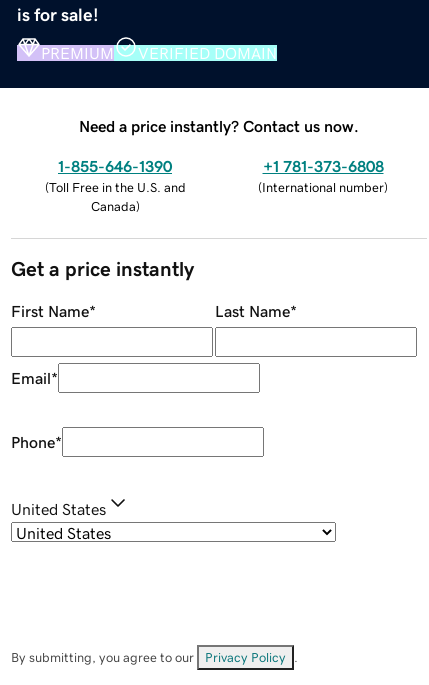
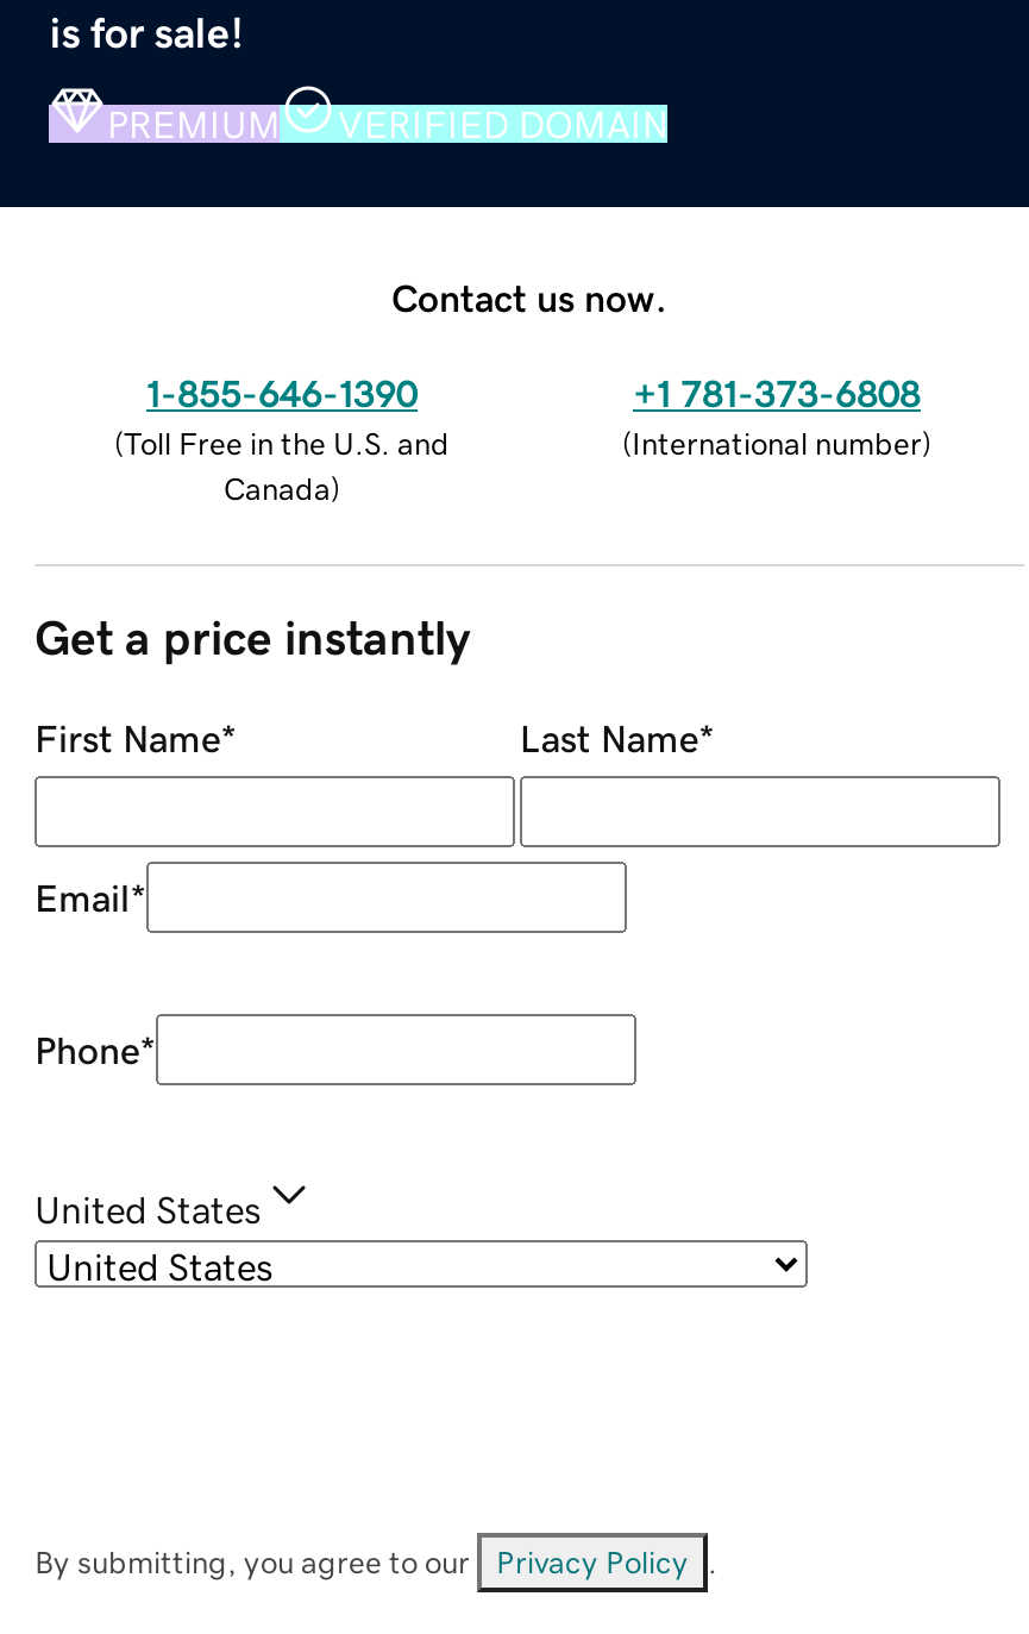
- Need a price instantly? Contact us now.
+ Contact us now.
